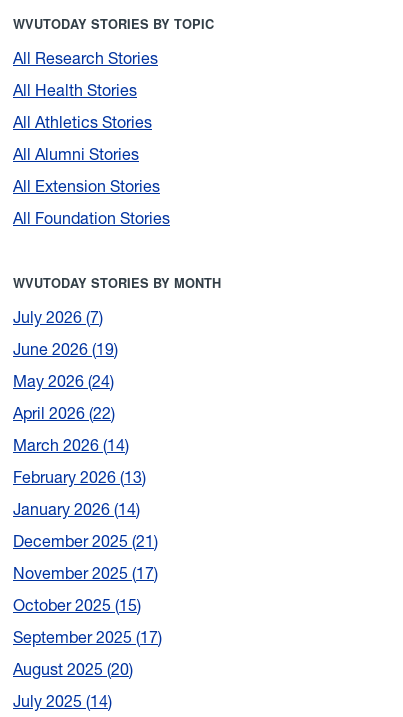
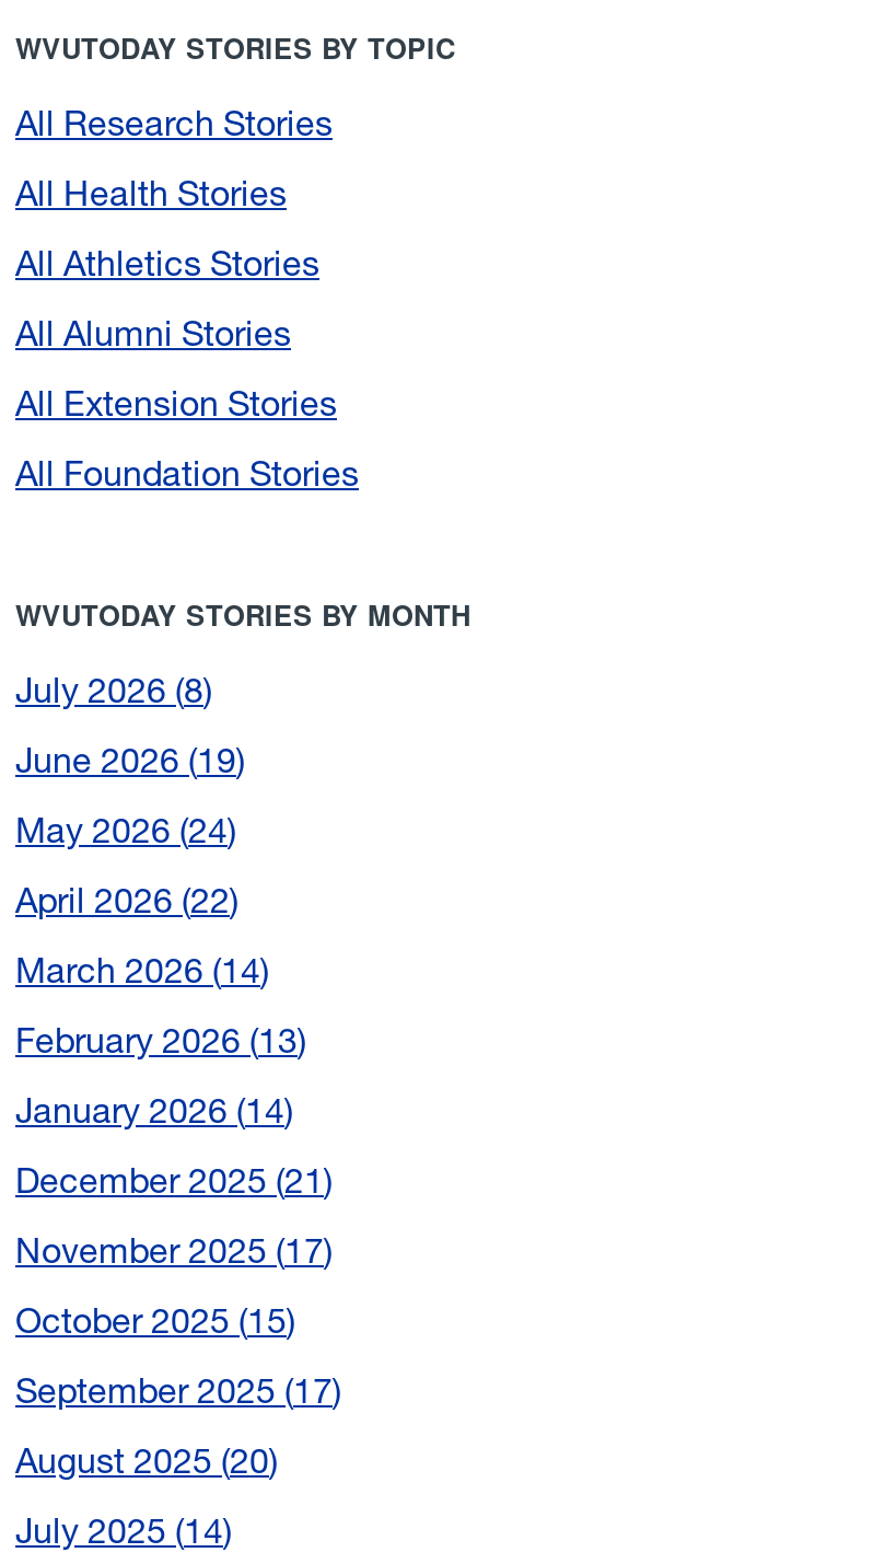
- July 2026 7
+ July 2026 8
